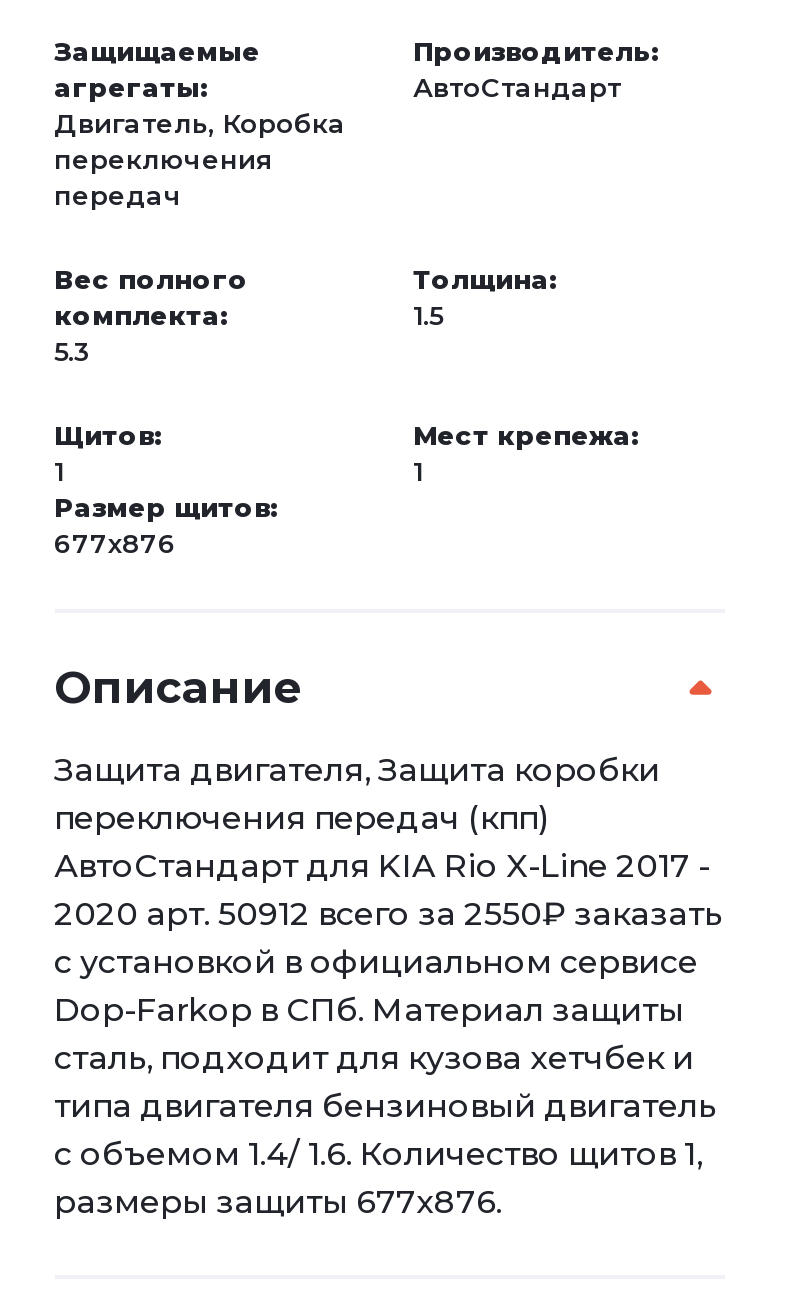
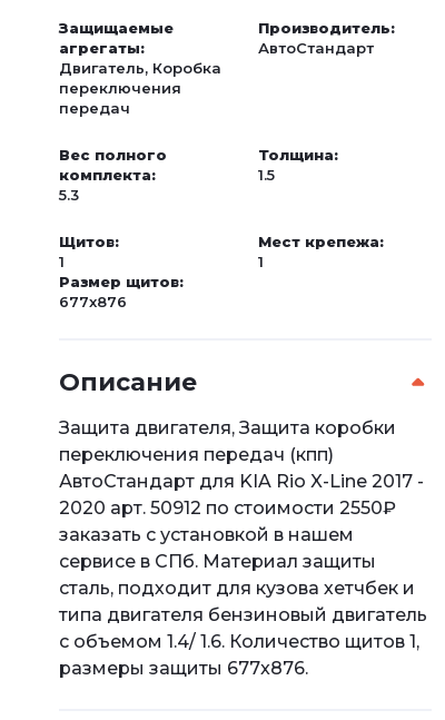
- 2020 арт. 50912 всего за 2550₽ заказать
- с установкой в официальном сервисе
- Dop-Farkop в СПб. Материал защиты
+ 2020 арт. 50912 по стоимости 2550₽
+ заказать с установкой в нашем
+ сервисе в СПб. Материал защиты
